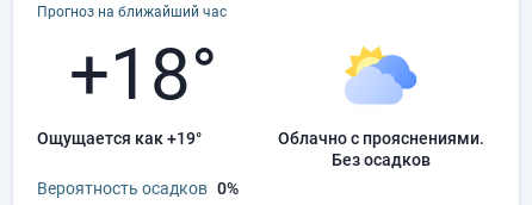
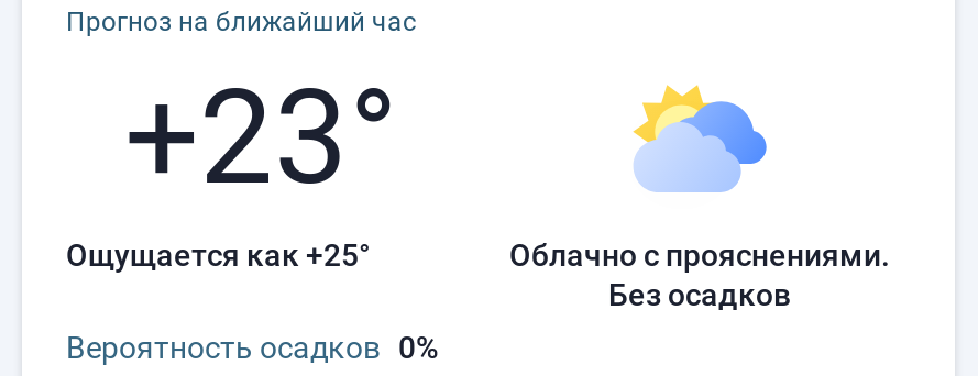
- +18°
+ +23°

- Ощущается как +19°
+ Ощущается как +25°
